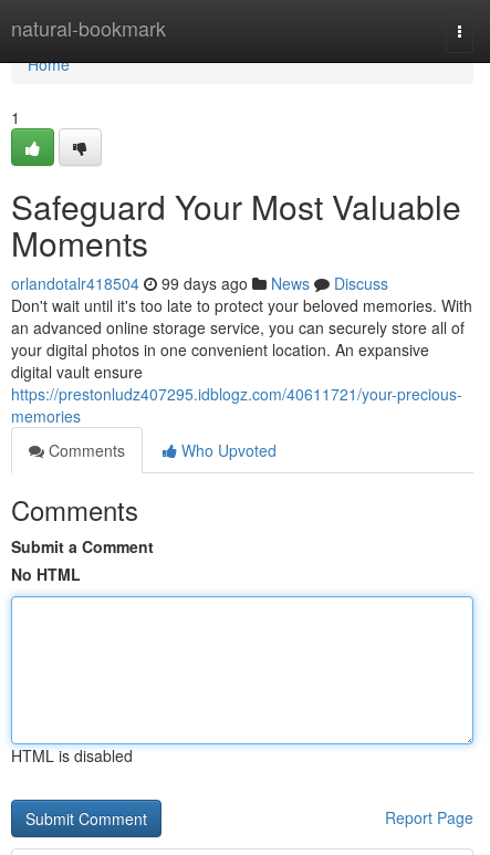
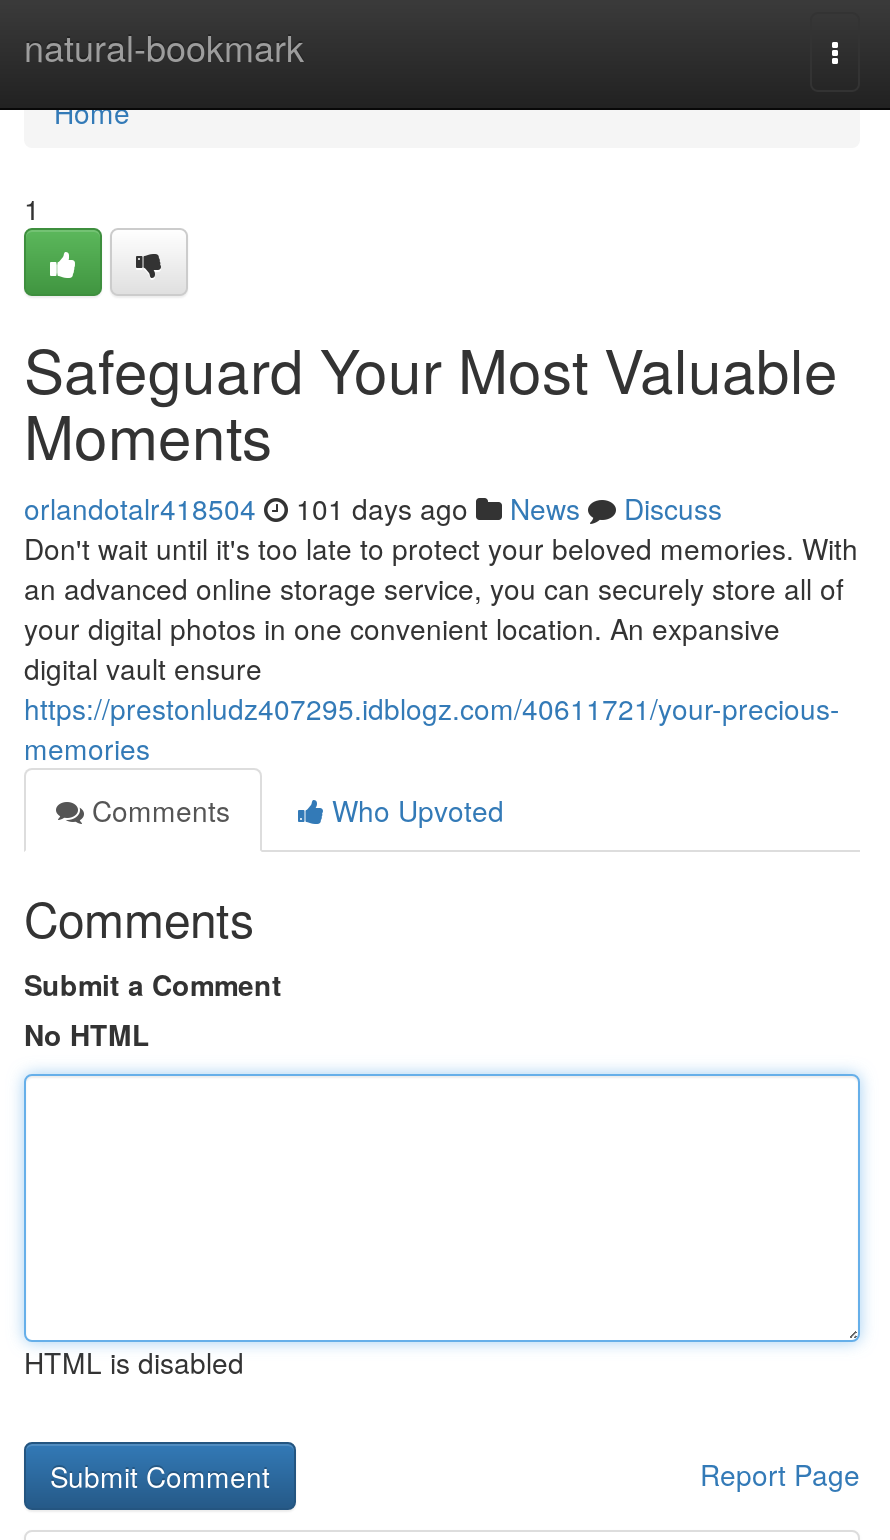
- orlandotalr418504 99 days ago News Discuss
+ orlandotalr418504 101 days ago News Discuss
